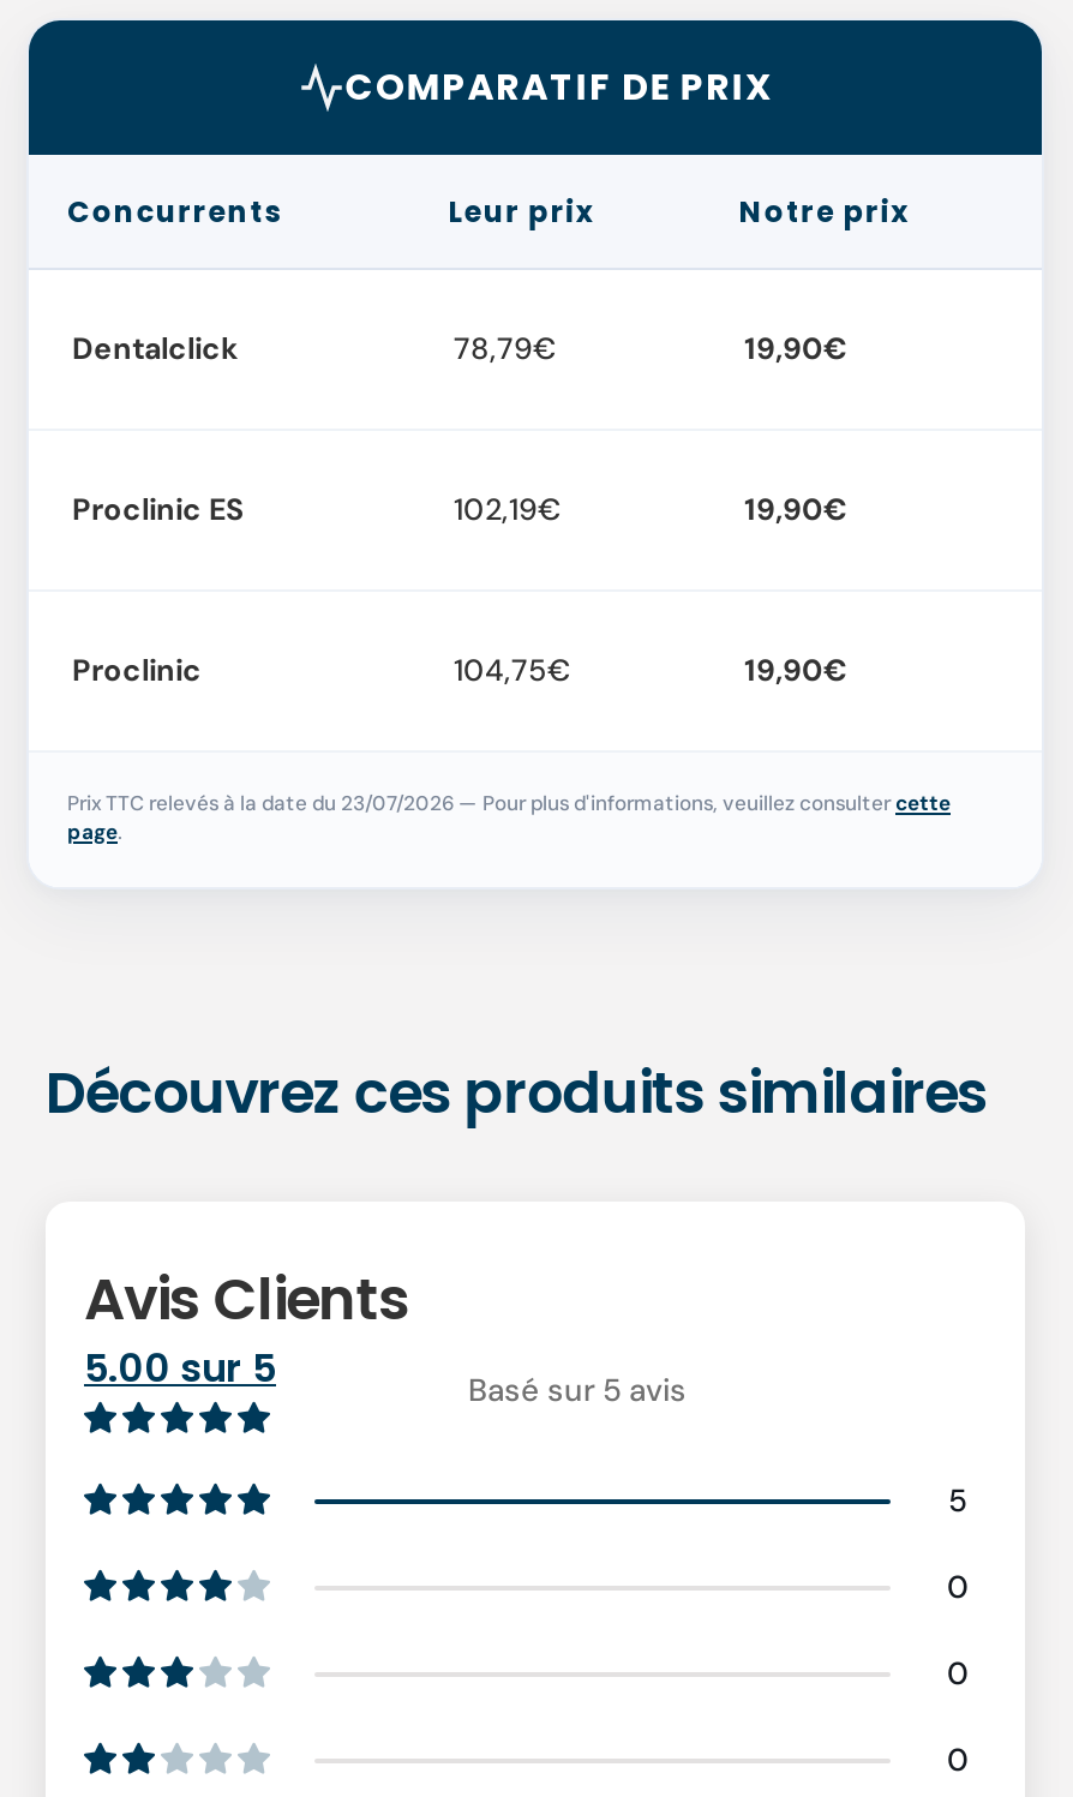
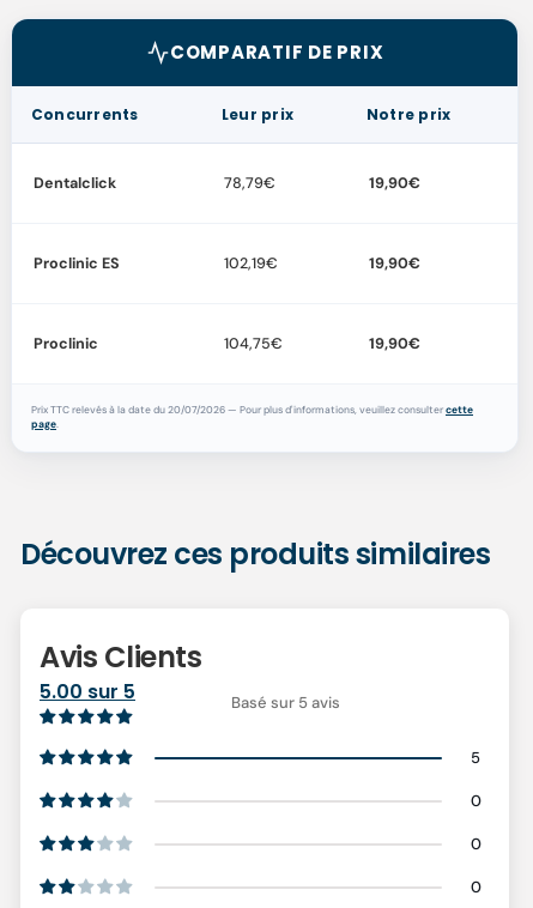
- Prix TTC relevés à la date du 23/07/2026 — Pour plus d'informations, veuillez consulter cette
+ Prix TTC relevés à la date du 20/07/2026 — Pour plus d'informations, veuillez consulter cette
